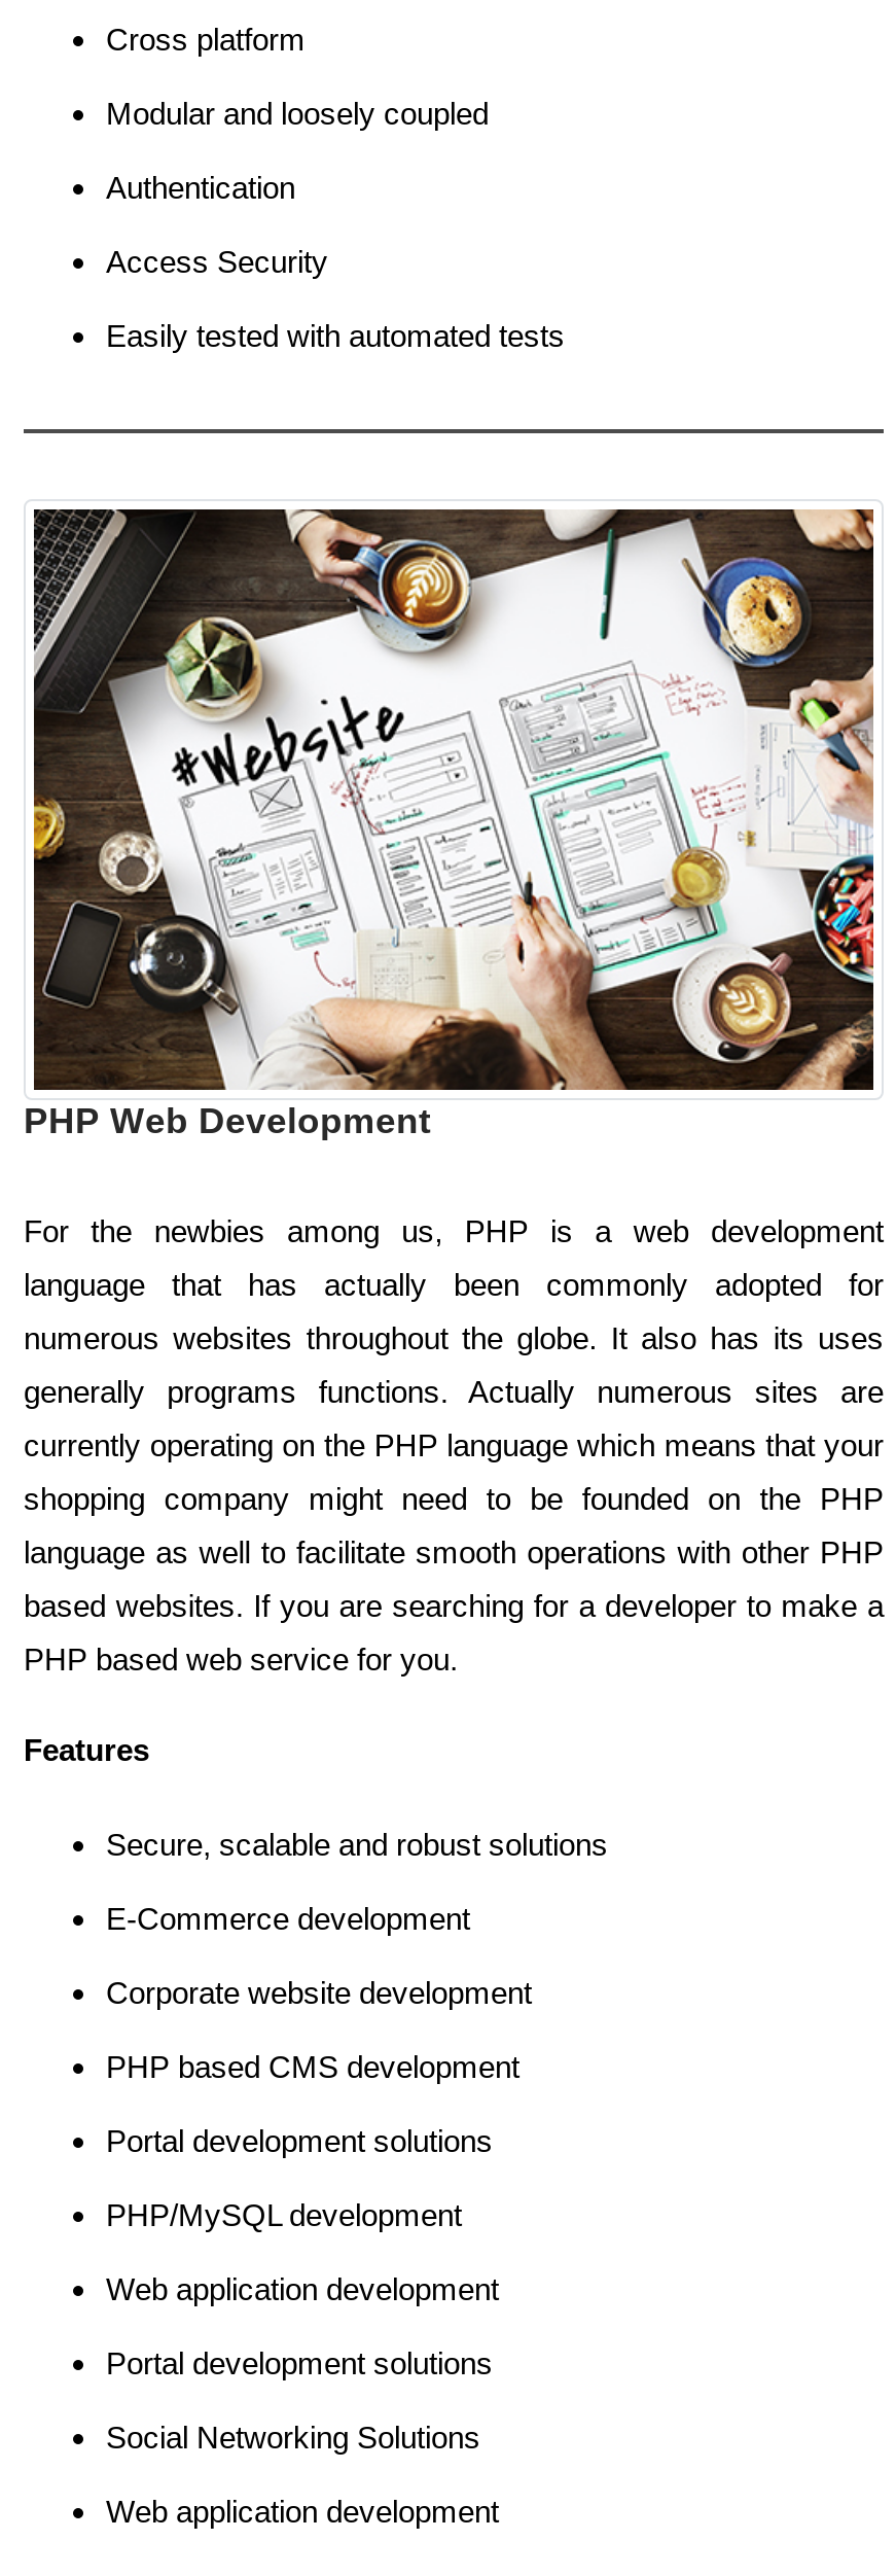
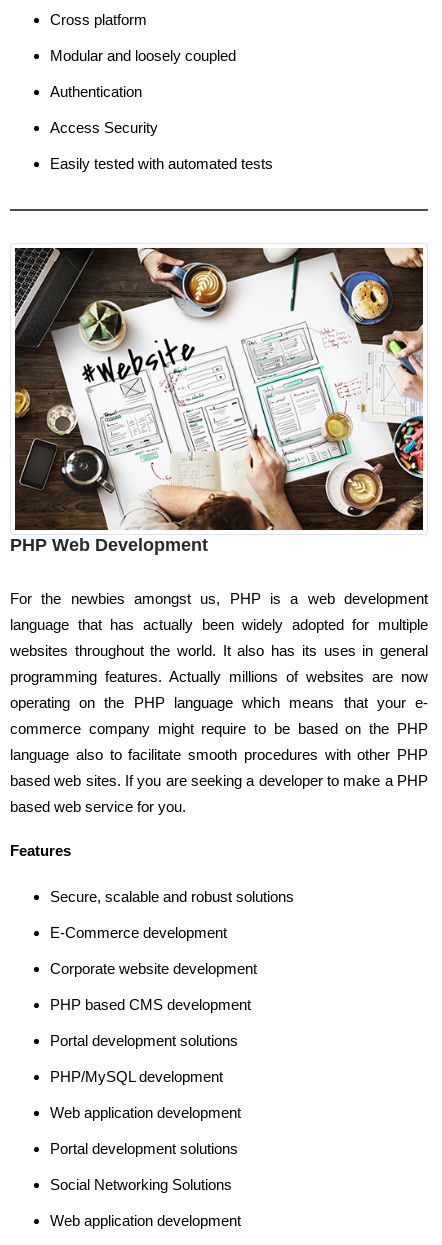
- For the newbies among us, PHP is a web development
+ For the newbies amongst us, PHP is a web development

- language that has actually been commonly adopted for
+ language that has actually been widely adopted for multiple

- numerous websites throughout the globe. It also has its uses
+ websites throughout the world. It also has its uses in general

- generally programs functions. Actually numerous sites are
+ programming features. Actually millions of websites are now

- currently operating on the PHP language which means that your
+ operating on the PHP language which means that your e-

- shopping company might need to be founded on the PHP
+ commerce company might require to be based on the PHP

- language as well to facilitate smooth operations with other PHP
+ language also to facilitate smooth procedures with other PHP

- based websites. If you are searching for a developer to make a
+ based web sites. If you are seeking a developer to make a PHP

- PHP based web service for you.
+ based web service for you.
